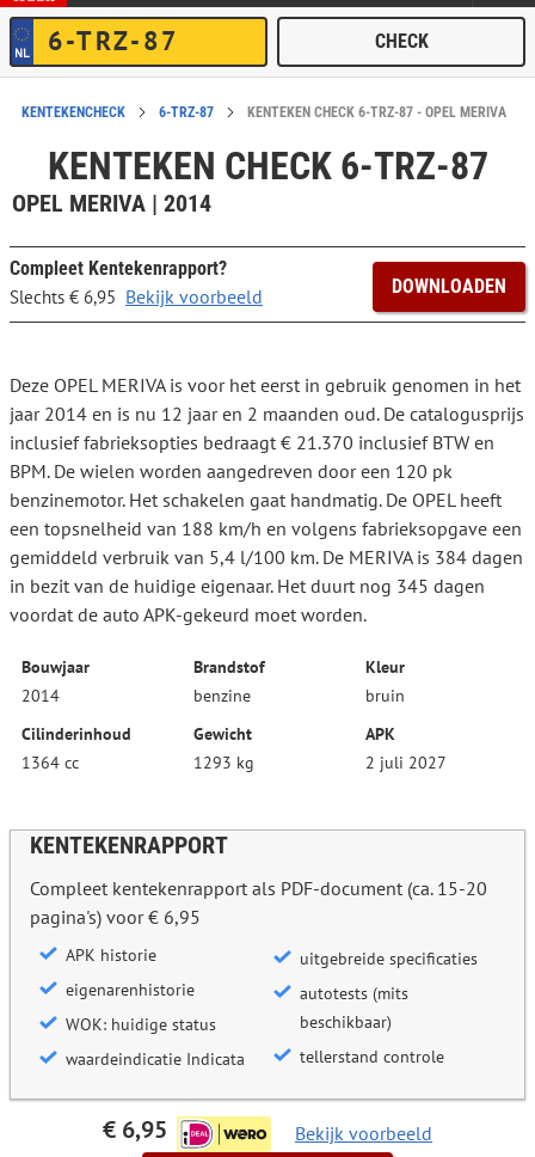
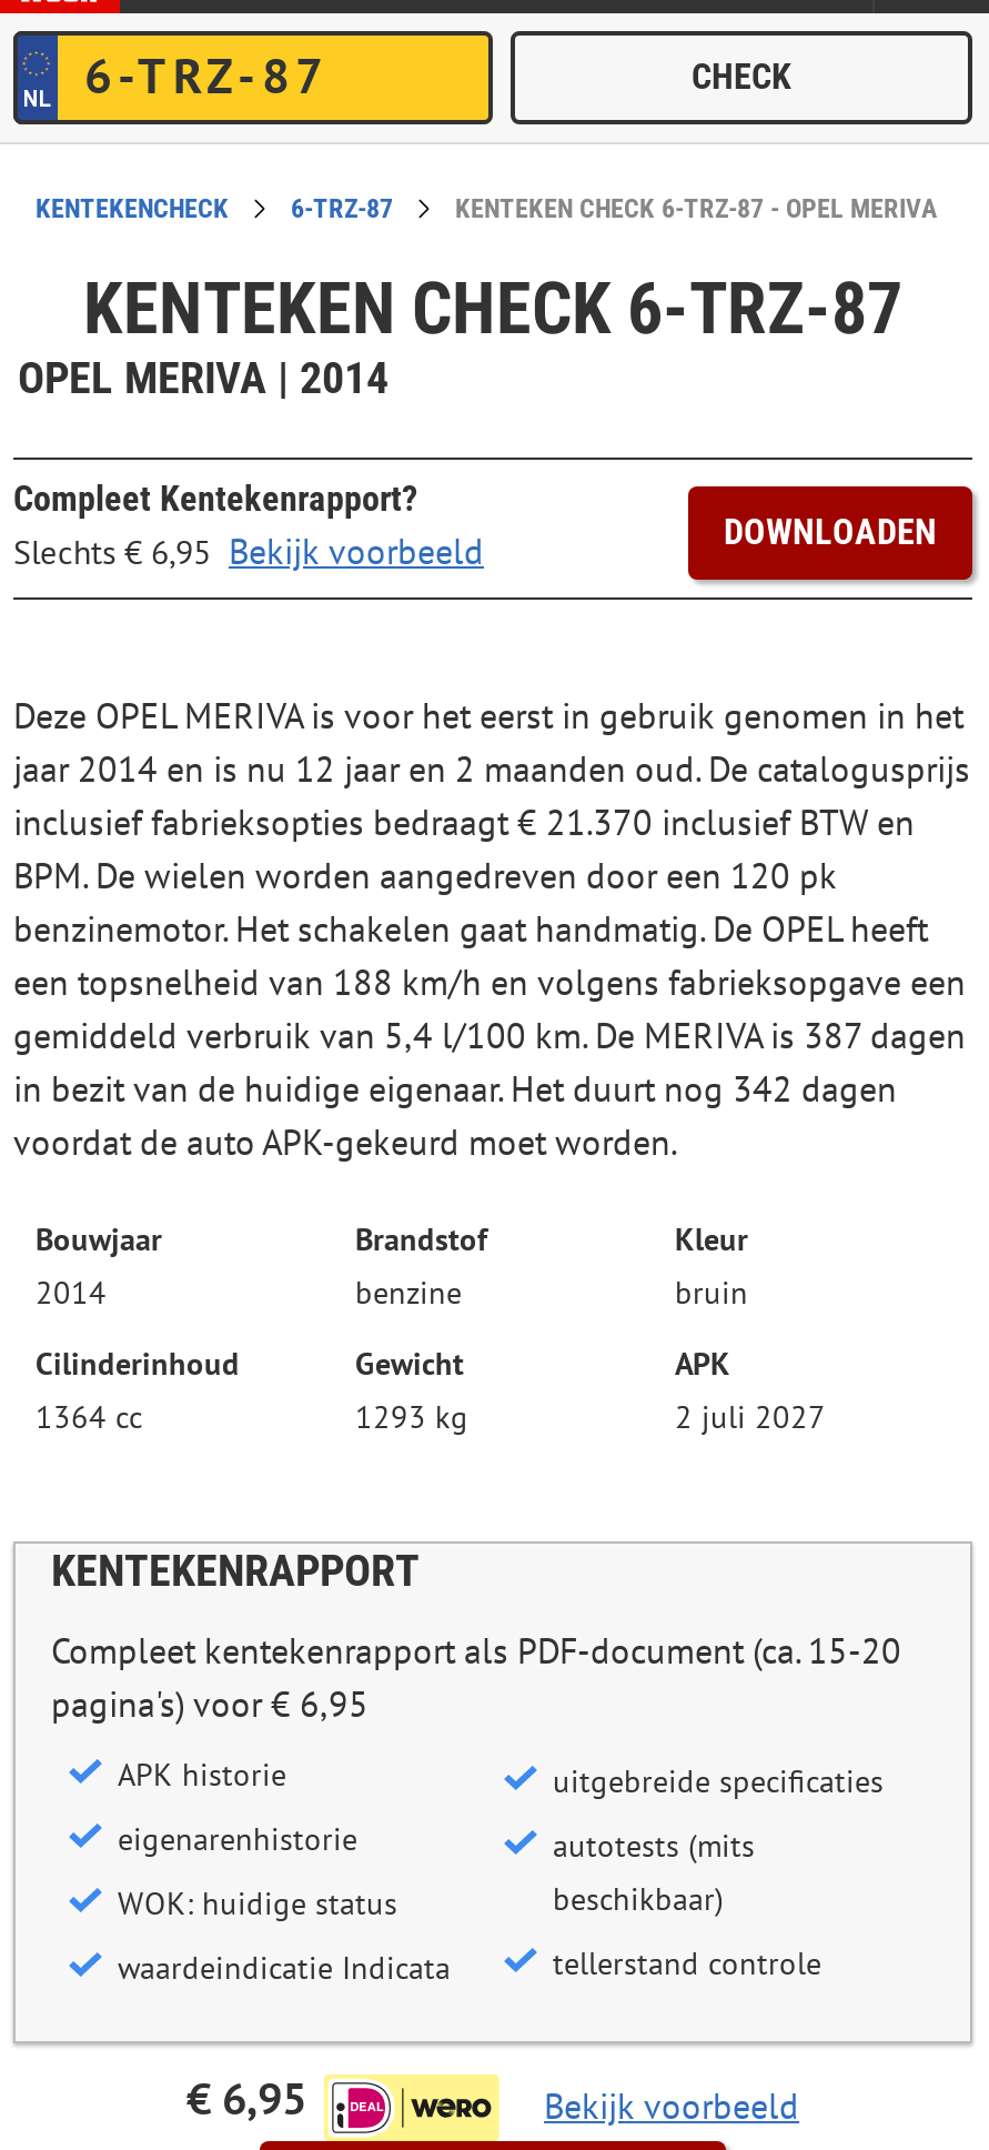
- gemiddeld verbruik van 5,4 l/100 km. De MERIVA is 384 dagen
+ gemiddeld verbruik van 5,4 l/100 km. De MERIVA is 387 dagen

- in bezit van de huidige eigenaar. Het duurt nog 345 dagen
+ in bezit van de huidige eigenaar. Het duurt nog 342 dagen
